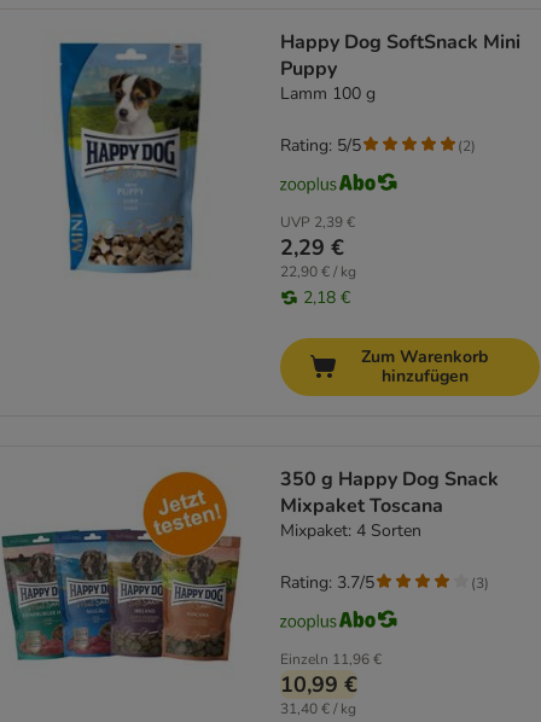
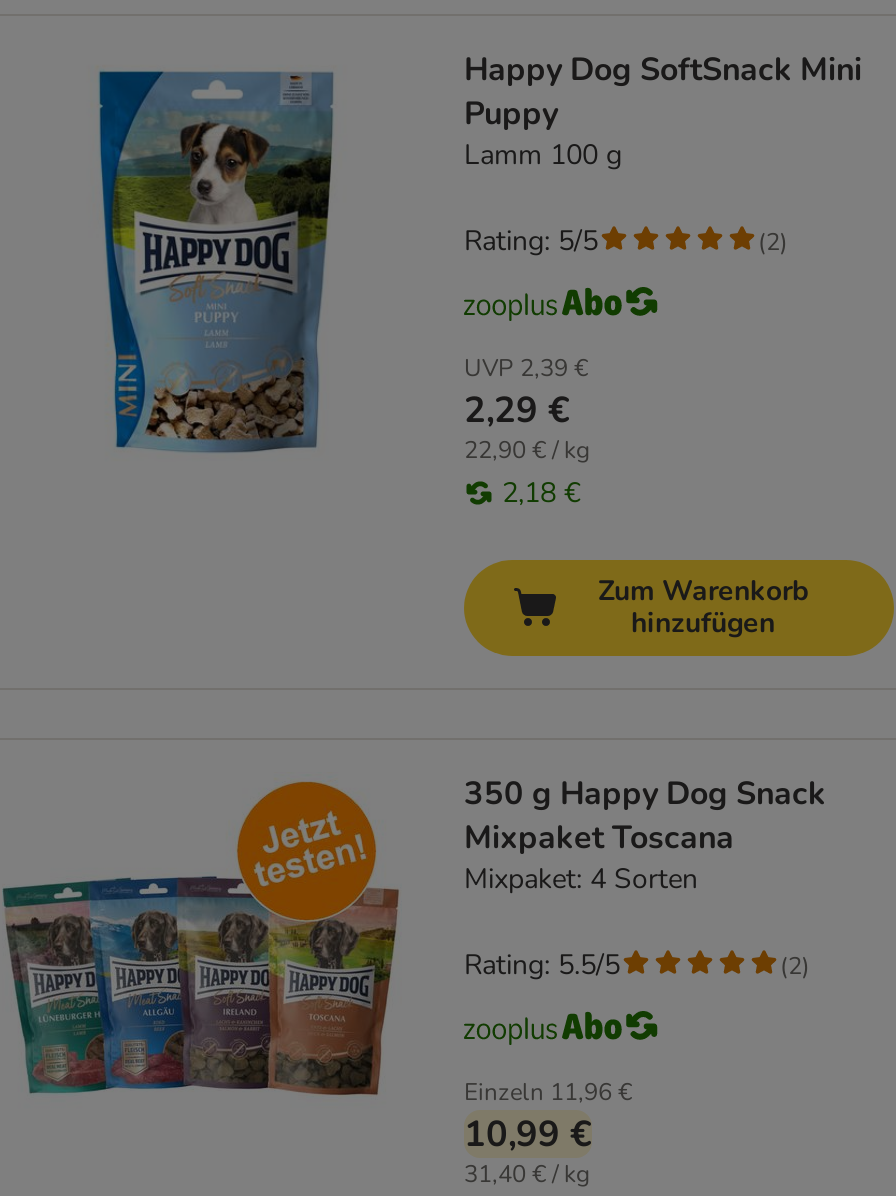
- Rating: 3.7/5
+ Rating: 5.5/5

- (3)
+ (2)
